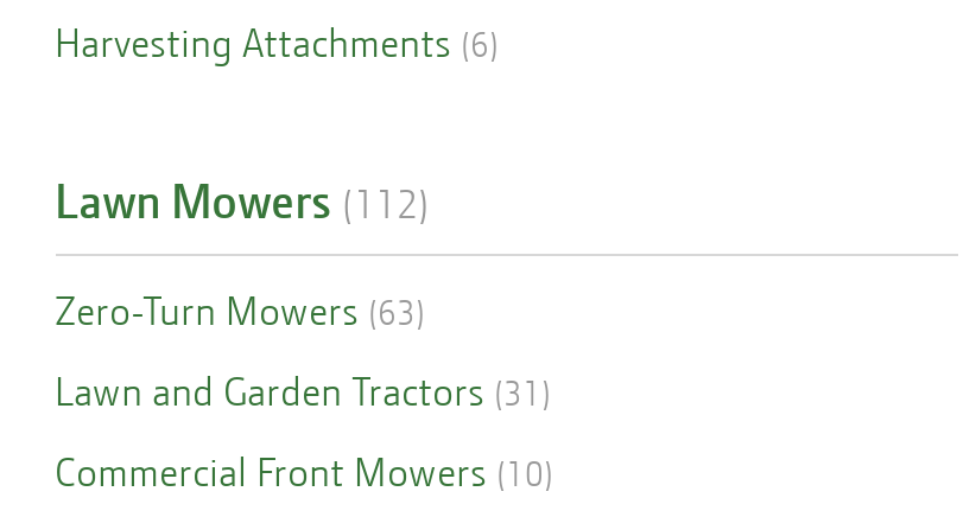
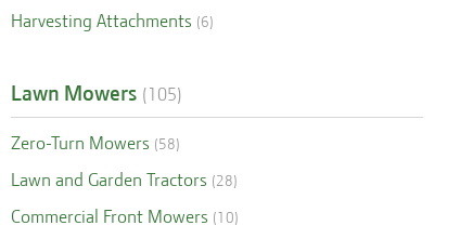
- Lawn Mowers (112)
+ Lawn Mowers (105)

- Zero-Turn Mowers (63)
+ Zero-Turn Mowers (58)

- Lawn and Garden Tractors (31)
+ Lawn and Garden Tractors (28)
